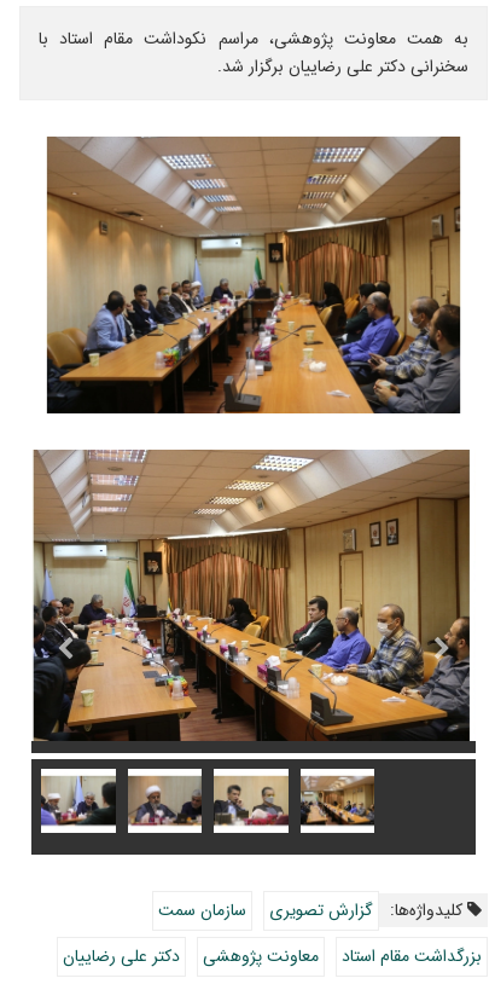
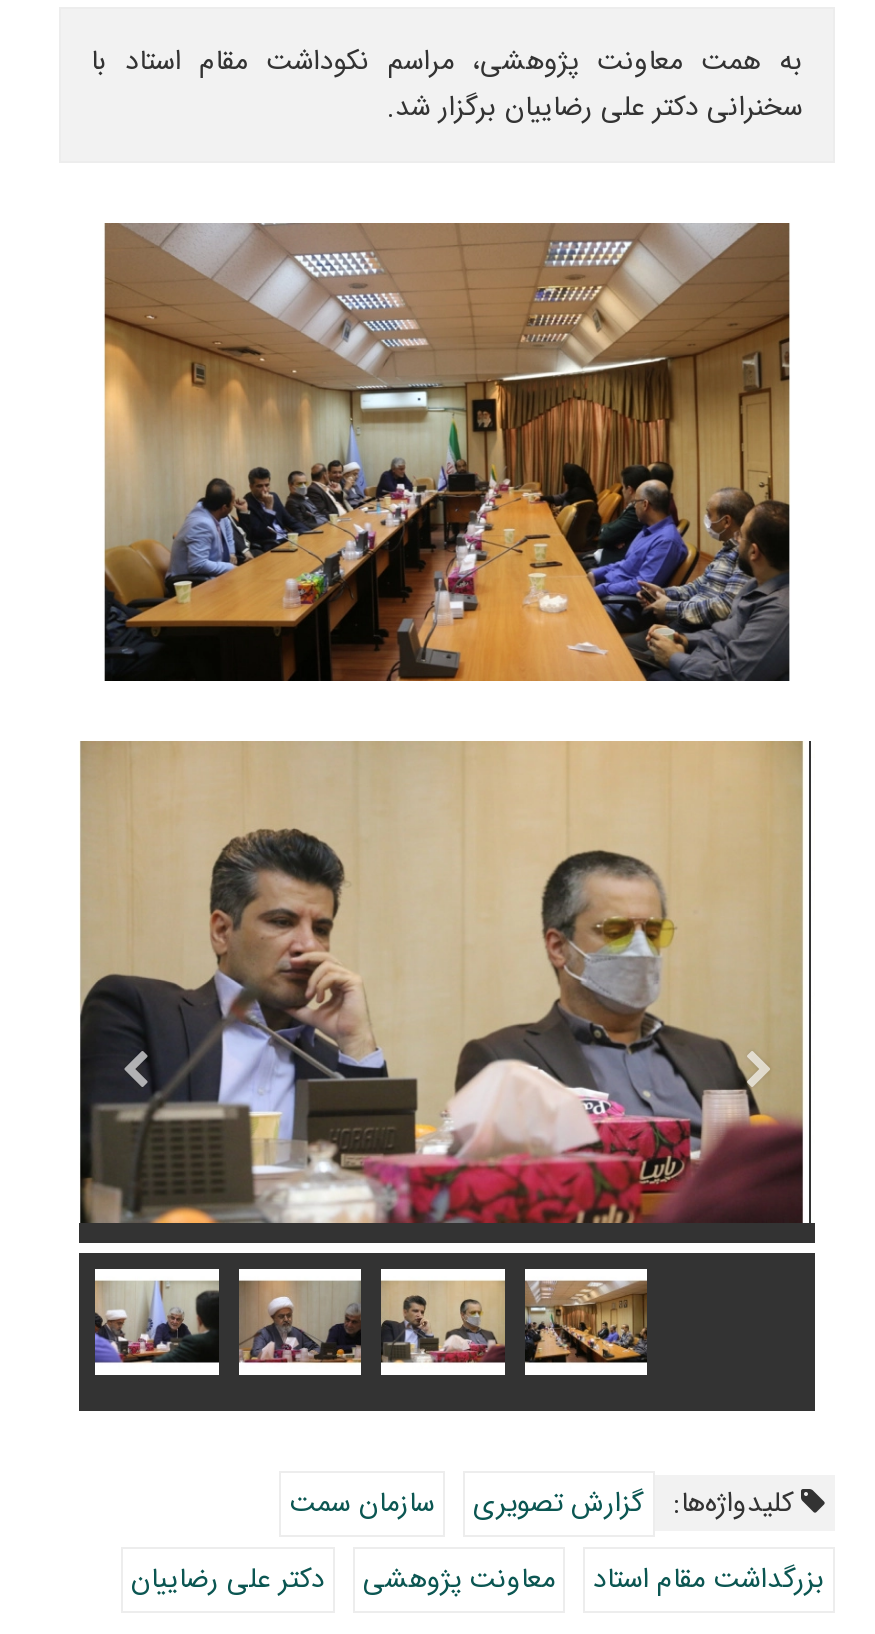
- [image]
+ [image]
